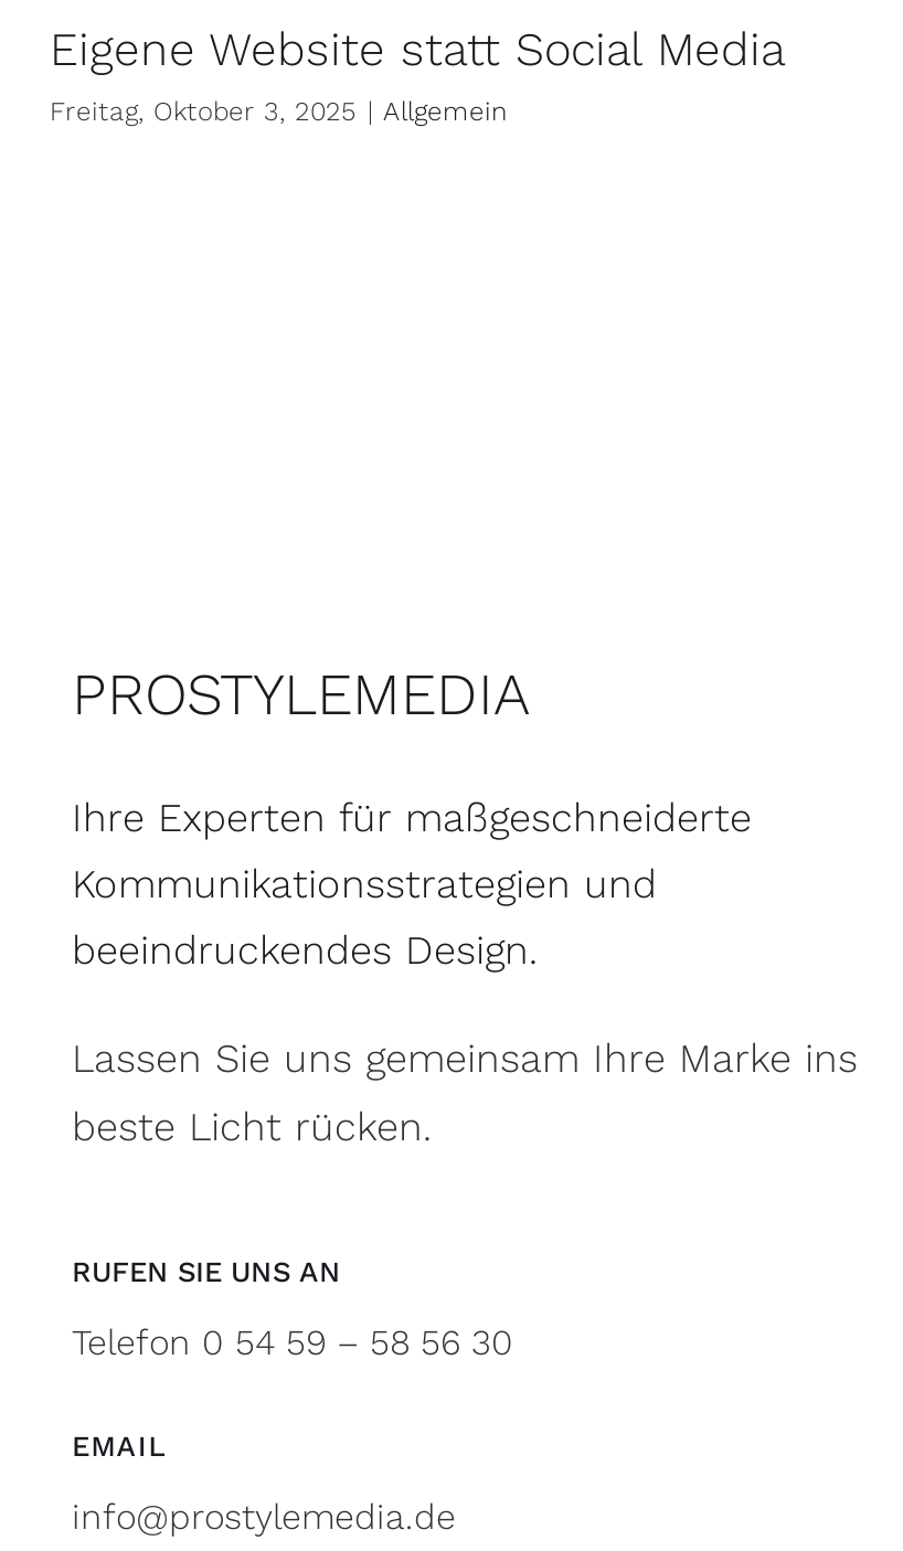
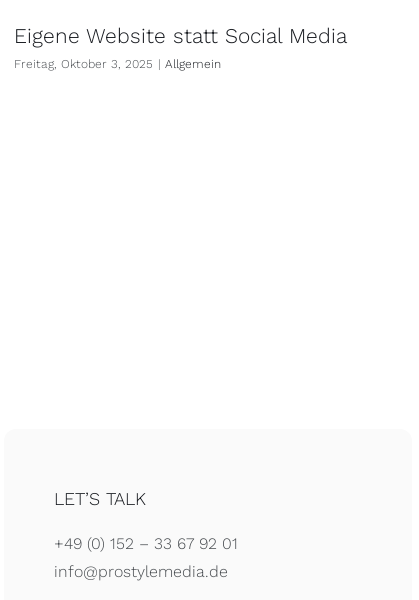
- PROSTYLEMEDIA
- Ihre Experten für maßgeschneiderte
- Kommunikationsstrategien und
- beeindruckendes Design.
- Lassen Sie uns gemeinsam Ihre Marke ins
- beste Licht rücken.
- RUFEN SIE UNS AN
- Telefon 0 54 59 – 58 56 30
- EMAIL
+ LET’S TALK
+ +49 (0) 152 – 33 67 92 01
